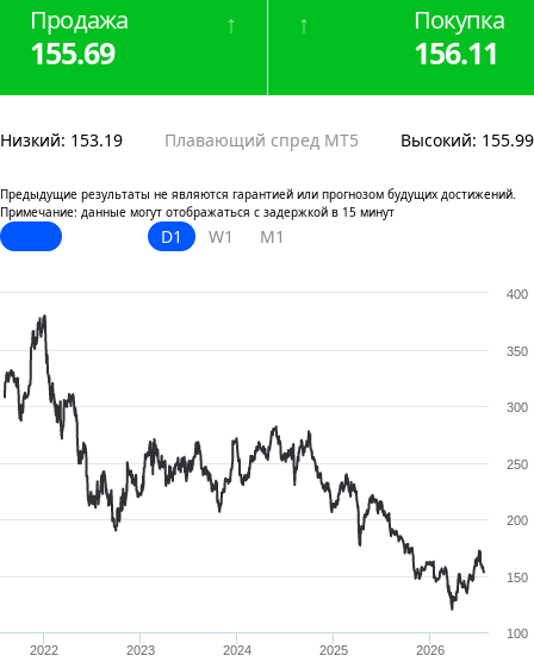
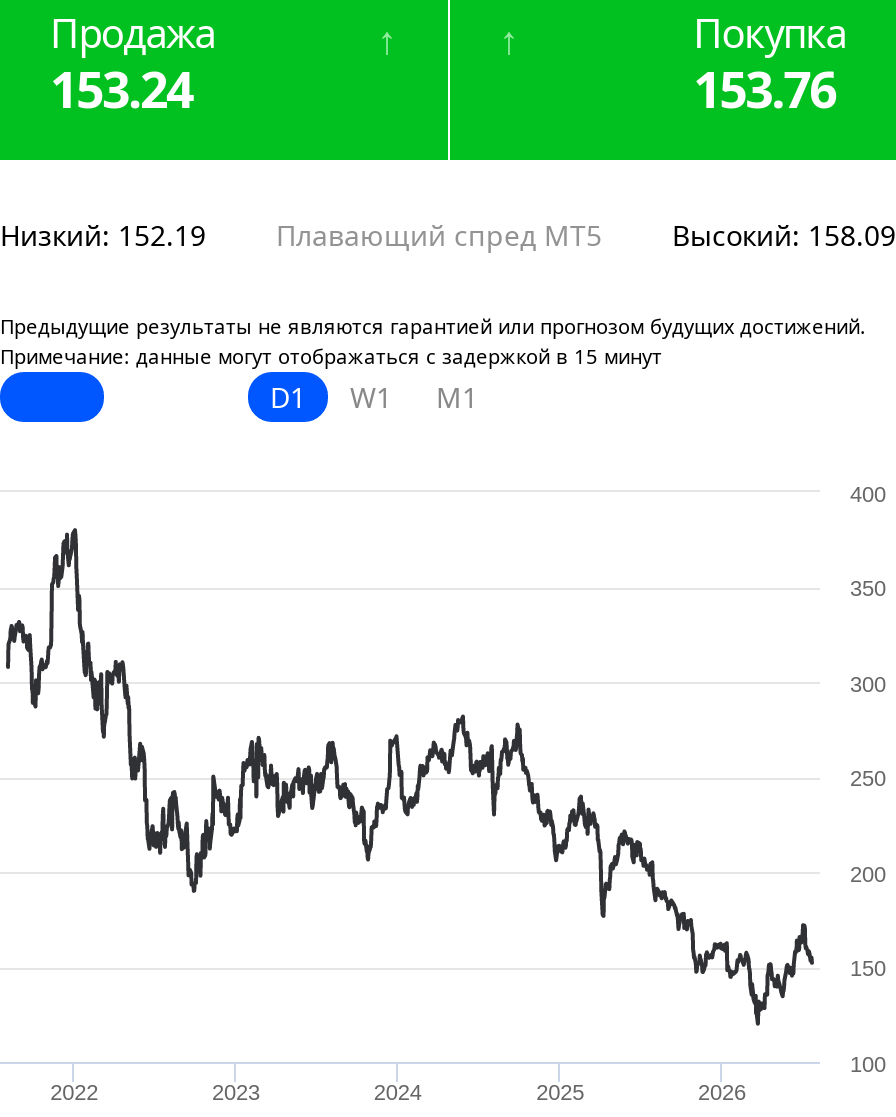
- 155.69
+ 153.24

- 156.11
+ 153.76

- Низкий: 153.19
+ Низкий: 152.19

- Высокий: 155.99
+ Высокий: 158.09
